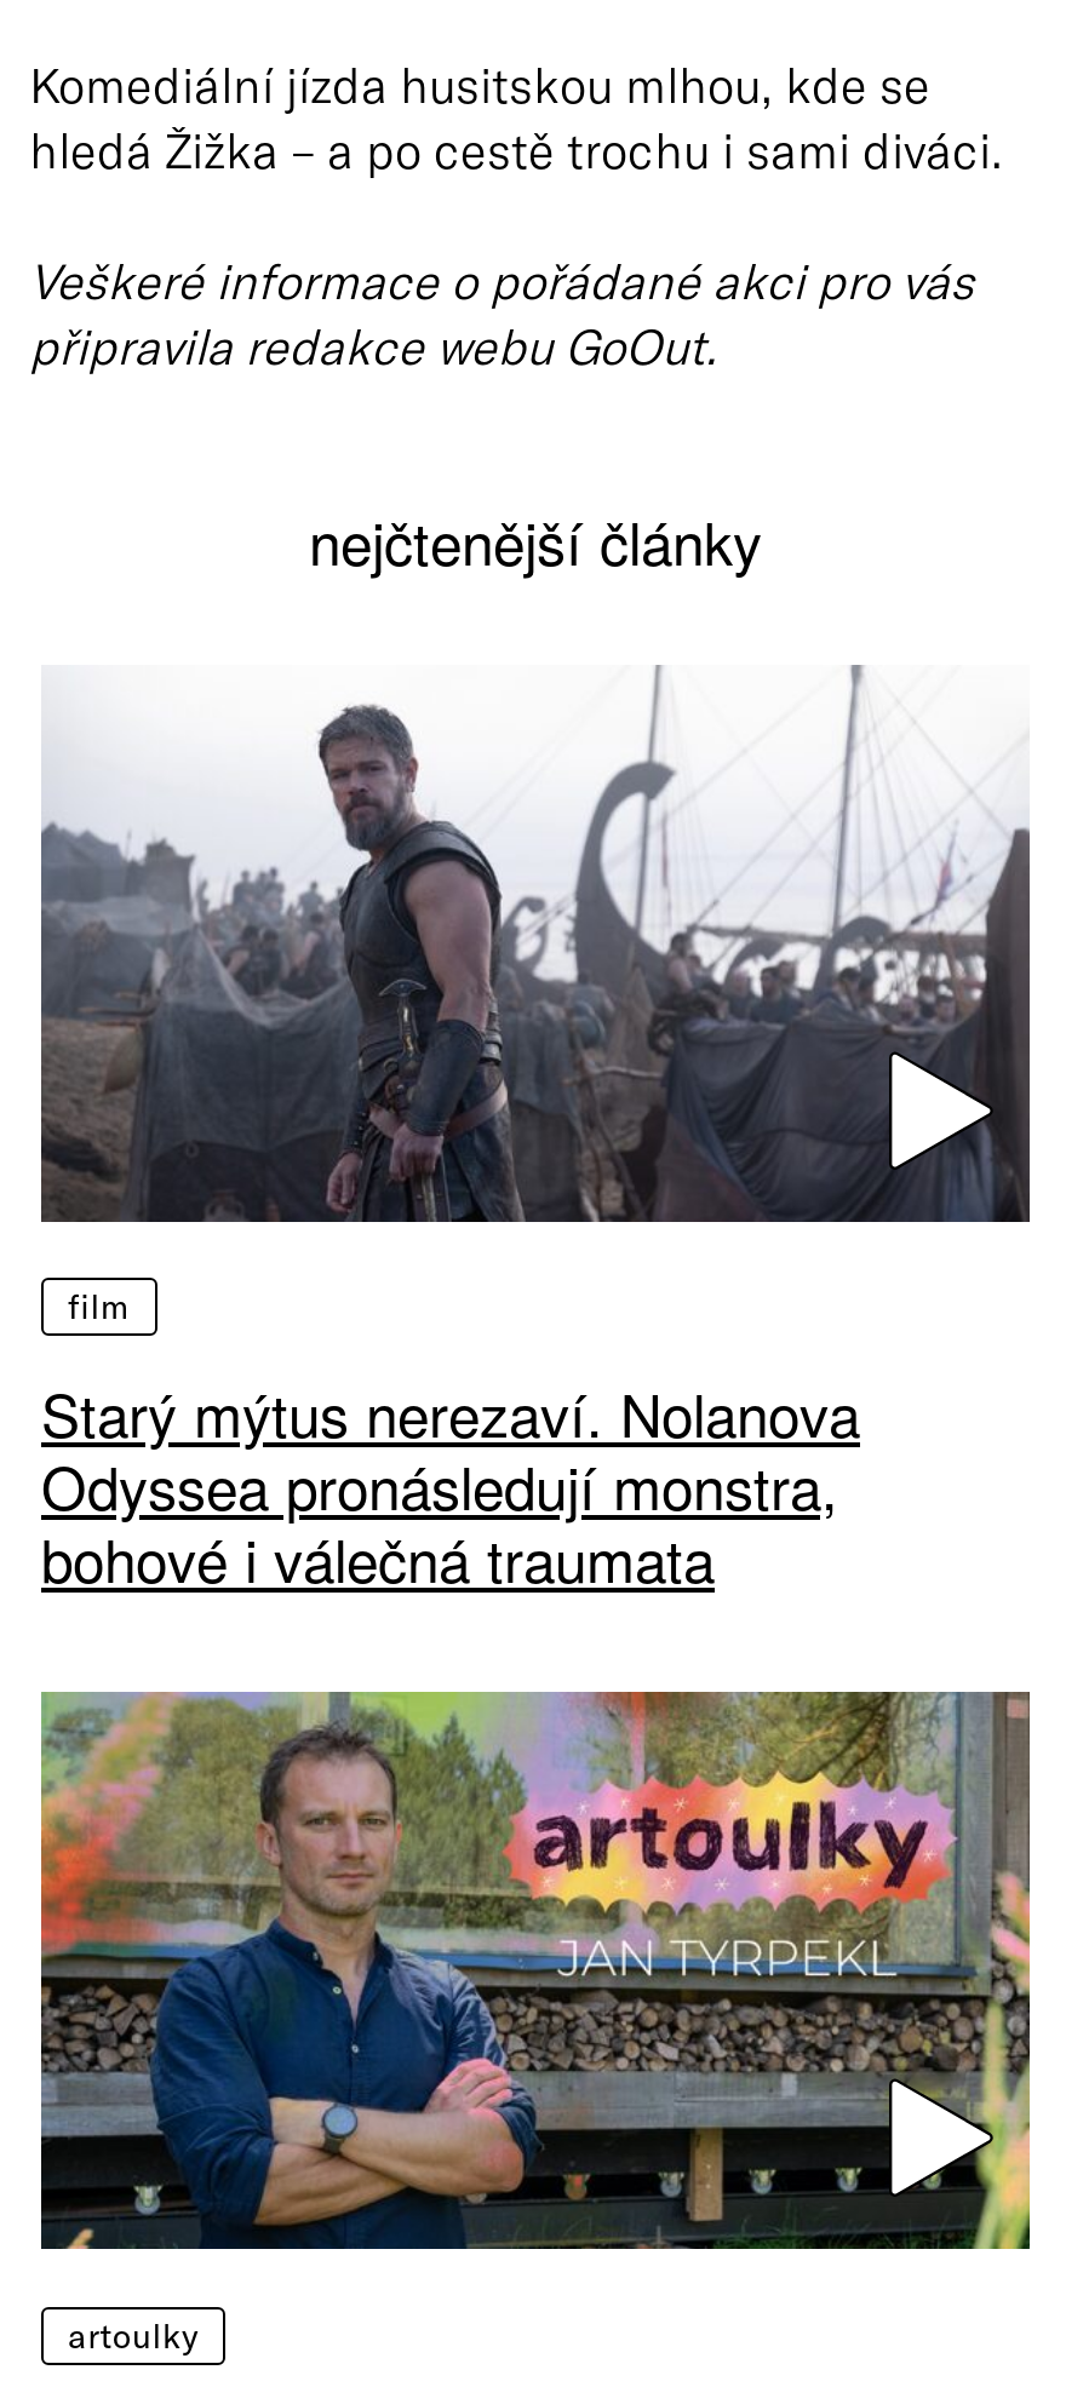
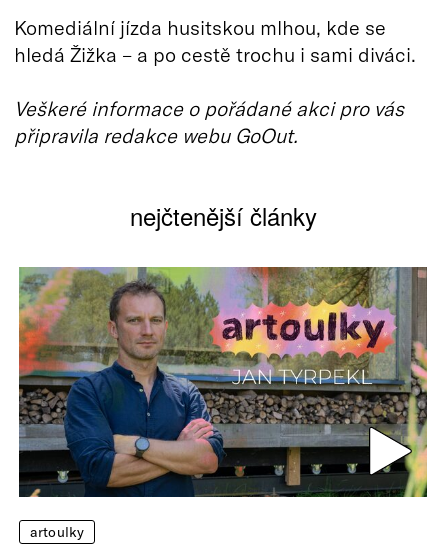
- [image]
- film
- Starý mýtus nerezaví. Nolanova
- Odyssea pronásledují monstra,
- bohové i válečná traumata
